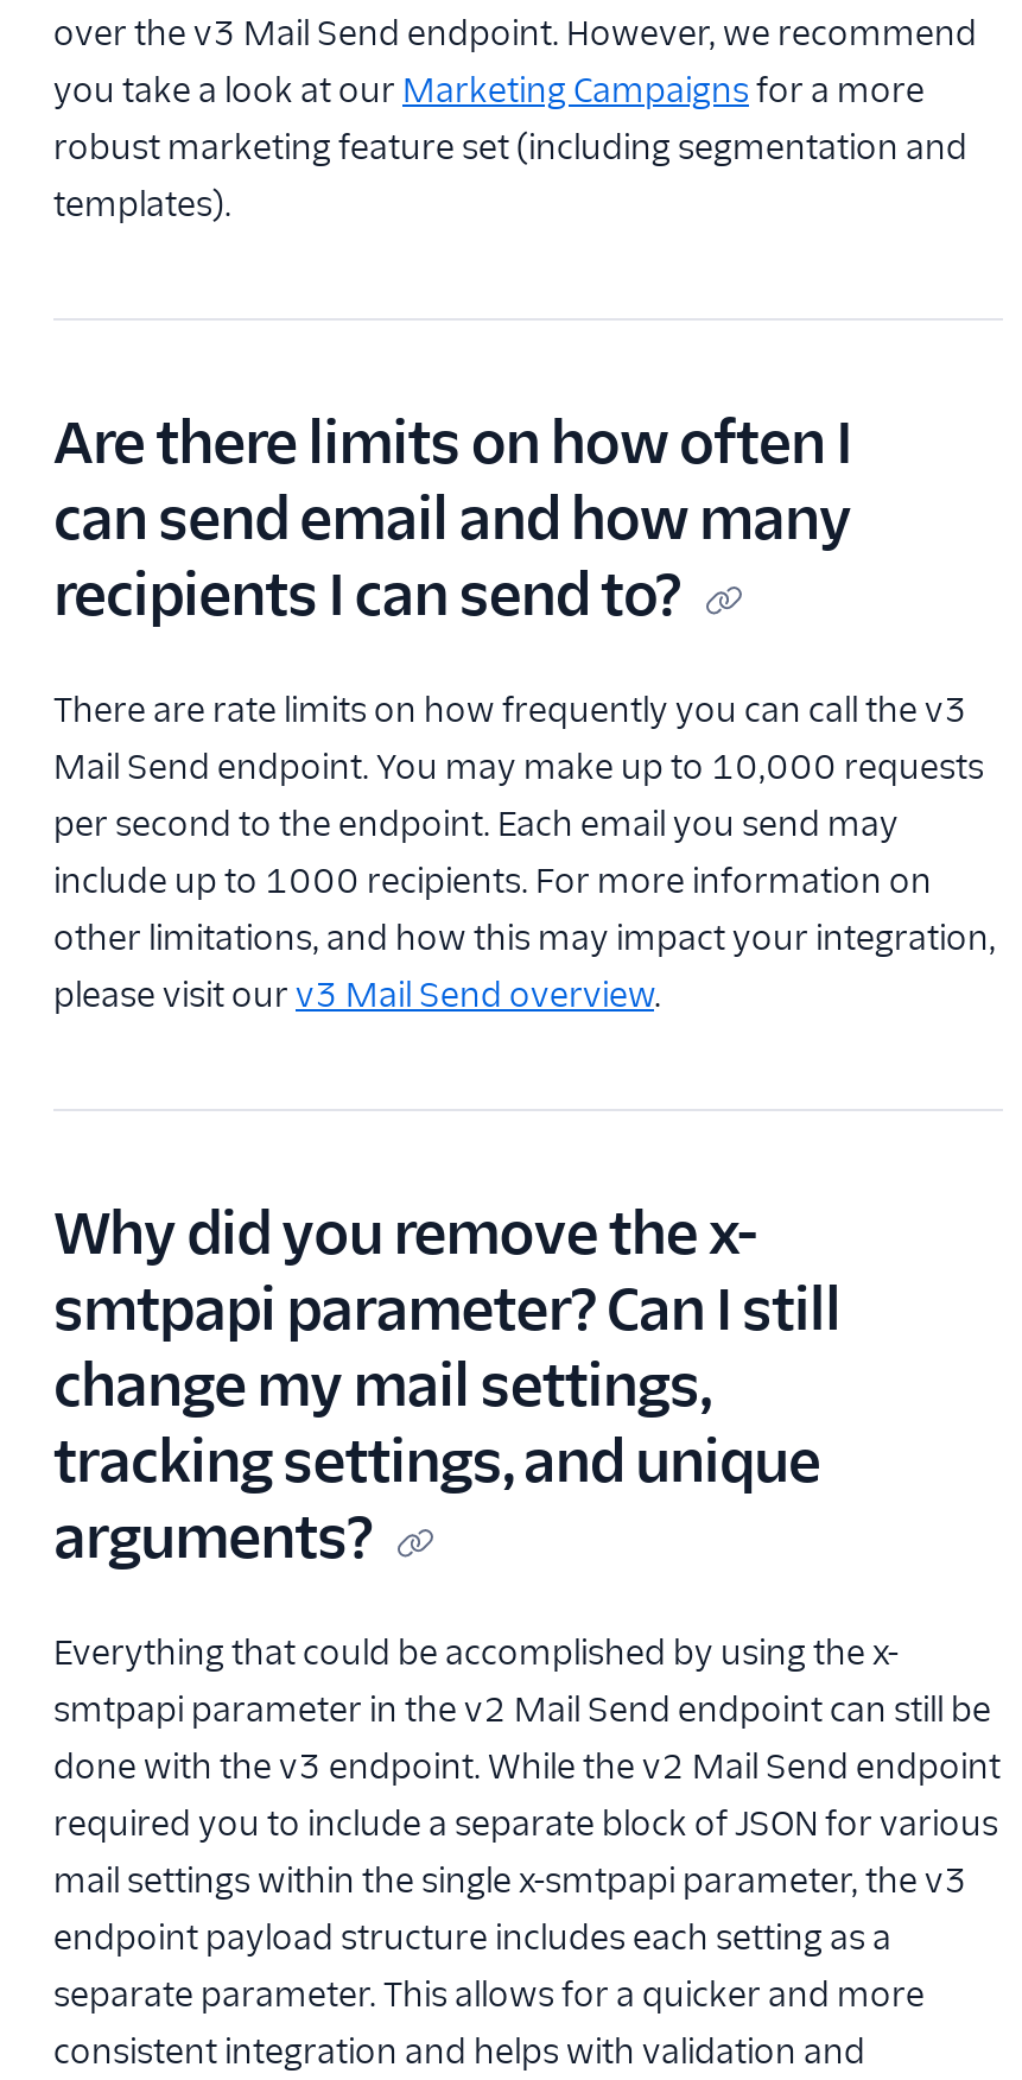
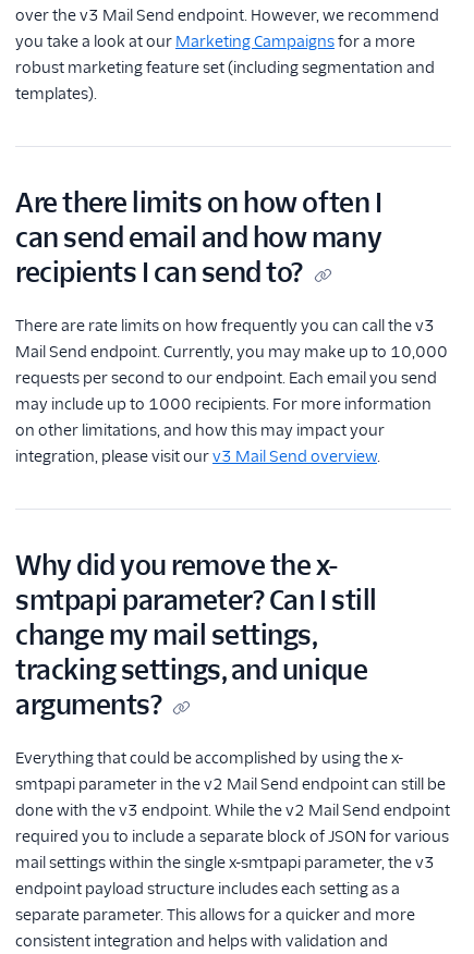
- Mail Send endpoint. You may make up to 10,000 requests
- per second to the endpoint. Each email you send may
- include up to 1000 recipients. For more information on
- other limitations, and how this may impact your integration,
- please visit our v3 Mail Send overview.
+ Mail Send endpoint. Currently, you may make up to 10,000
+ requests per second to our endpoint. Each email you send
+ may include up to 1000 recipients. For more information
+ on other limitations, and how this may impact your
+ integration, please visit our v3 Mail Send overview.
